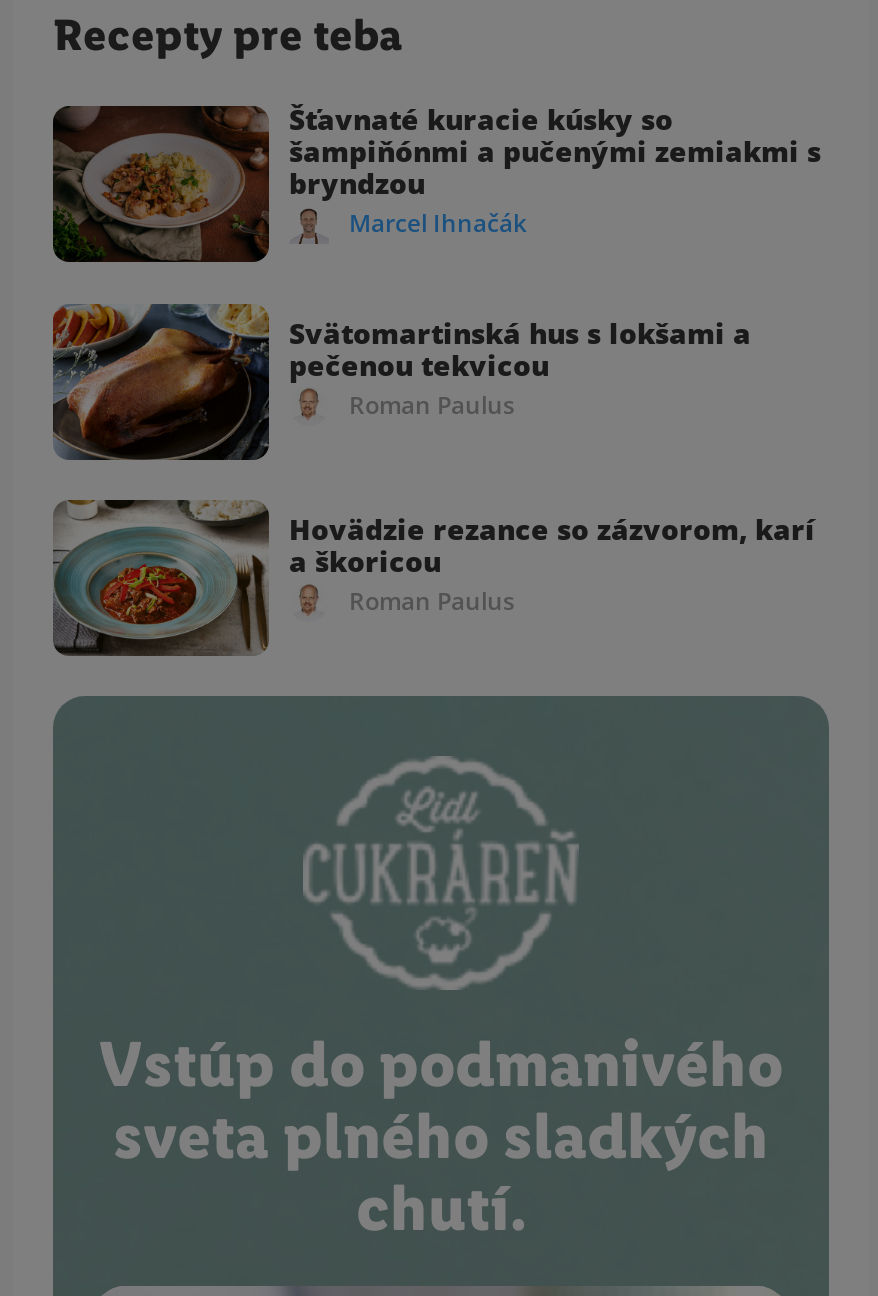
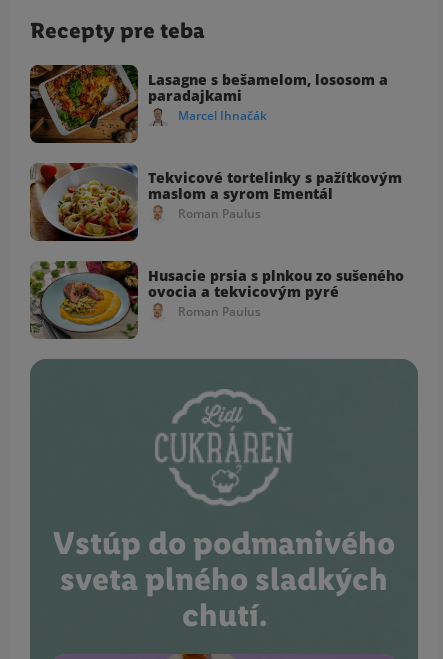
- [image]
- Šťavnaté kuracie kúsky so
- šampiňónmi a pučenými zemiakmi s
- bryndzou
+ [image]
+ Lasagne s bešamelom, lososom a
+ paradajkami

- [image]
- Svätomartinská hus s lokšami a
- pečenou tekvicou
+ [image]
+ Tekvicové tortelinky s pažítkovým
+ maslom a syrom Ementál

- [image]
- Hovädzie rezance so zázvorom, karí
- a škoricou
+ [image]
+ Husacie prsia s plnkou zo sušeného
+ ovocia a tekvicovým pyré
